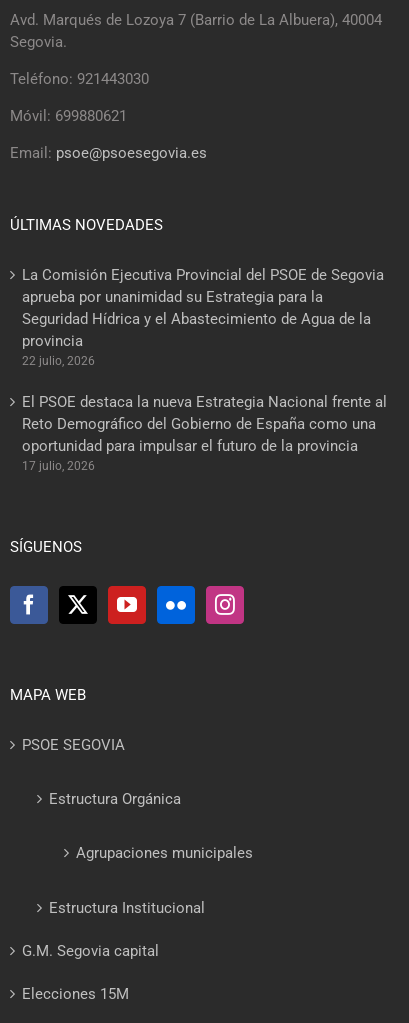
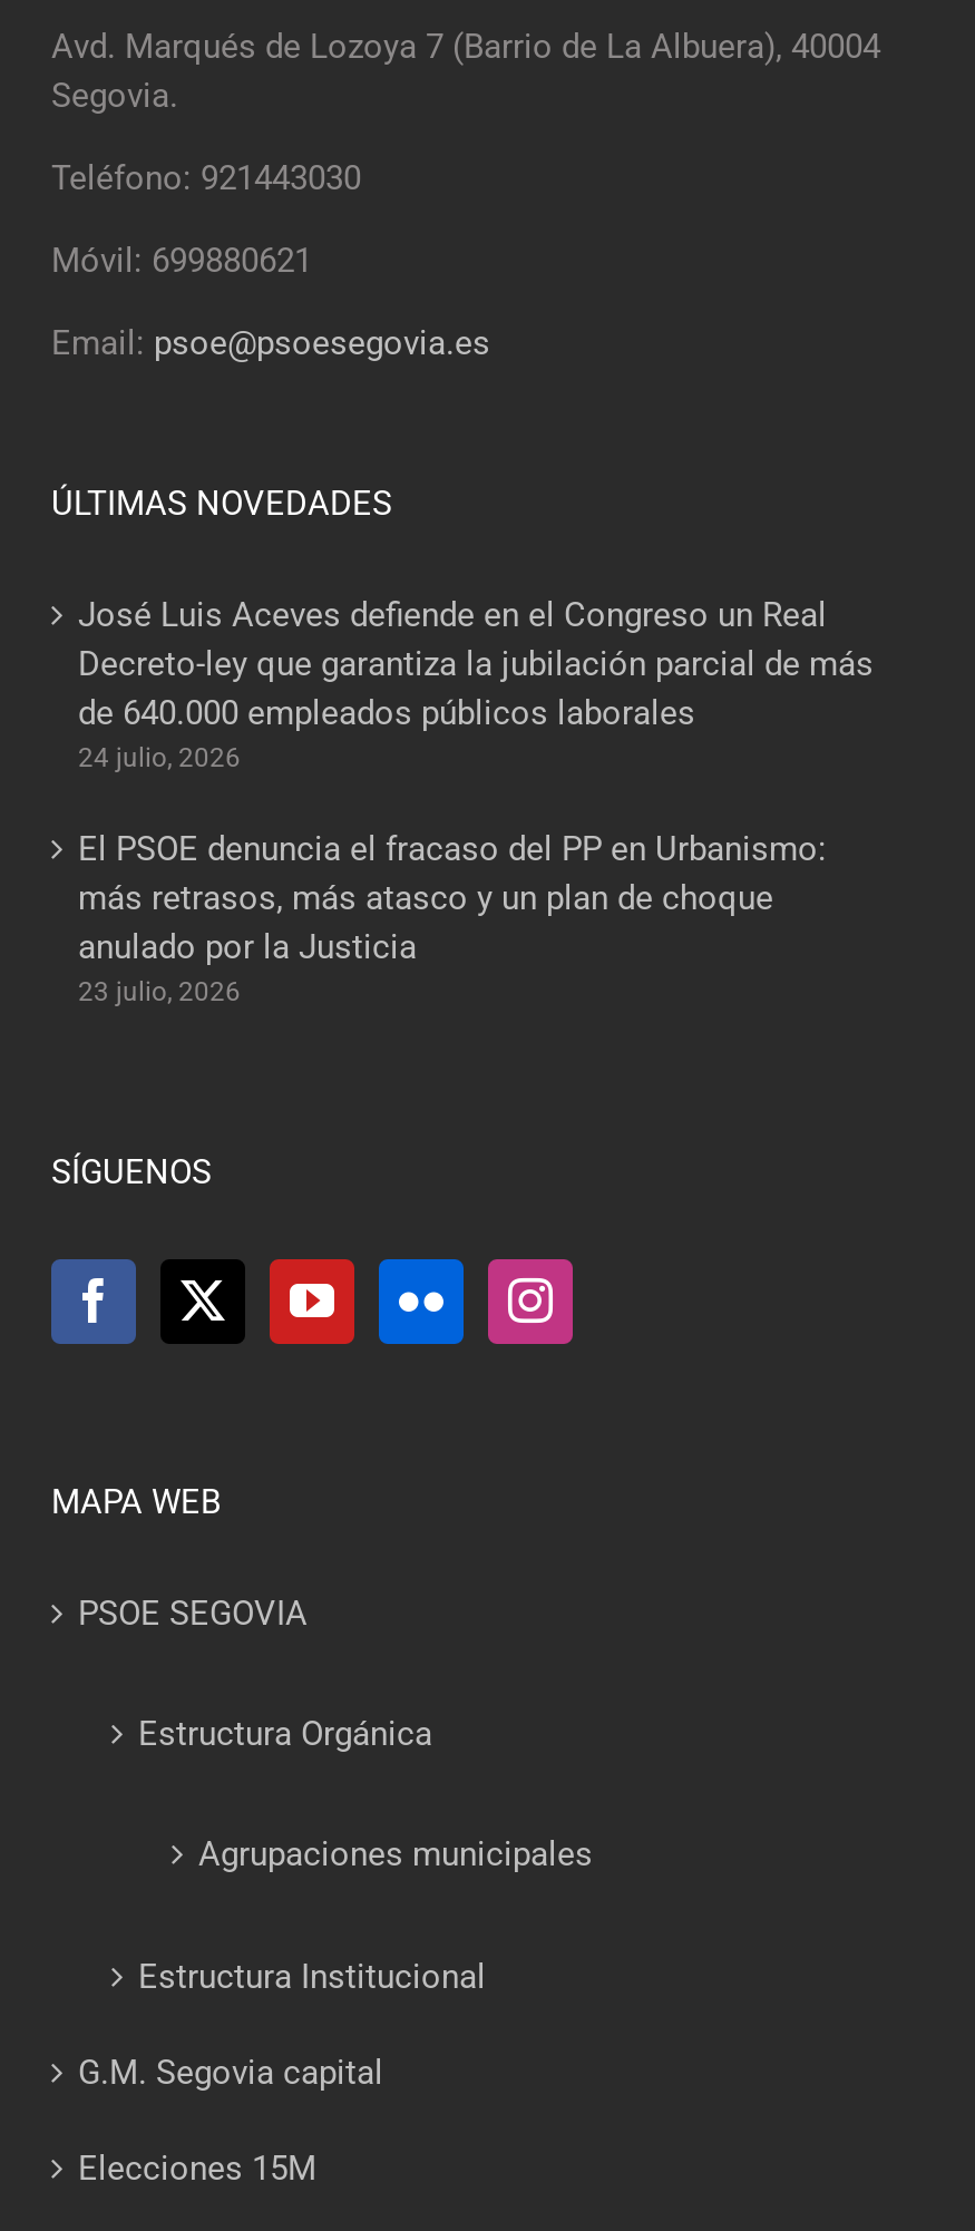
- La Comisión Ejecutiva Provincial del PSOE de Segovia
- aprueba por unanimidad su Estrategia para la
- Seguridad Hídrica y el Abastecimiento de Agua de la
- provincia
- 22 julio, 2026
+ José Luis Aceves defiende en el Congreso un Real
+ Decreto-ley que garantiza la jubilación parcial de más
+ de 640.000 empleados públicos laborales
+ 24 julio, 2026

- El PSOE destaca la nueva Estrategia Nacional frente al
- Reto Demográfico del Gobierno de España como una
- oportunidad para impulsar el futuro de la provincia
- 17 julio, 2026
+ El PSOE denuncia el fracaso del PP en Urbanismo:
+ más retrasos, más atasco y un plan de choque
+ anulado por la Justicia
+ 23 julio, 2026
